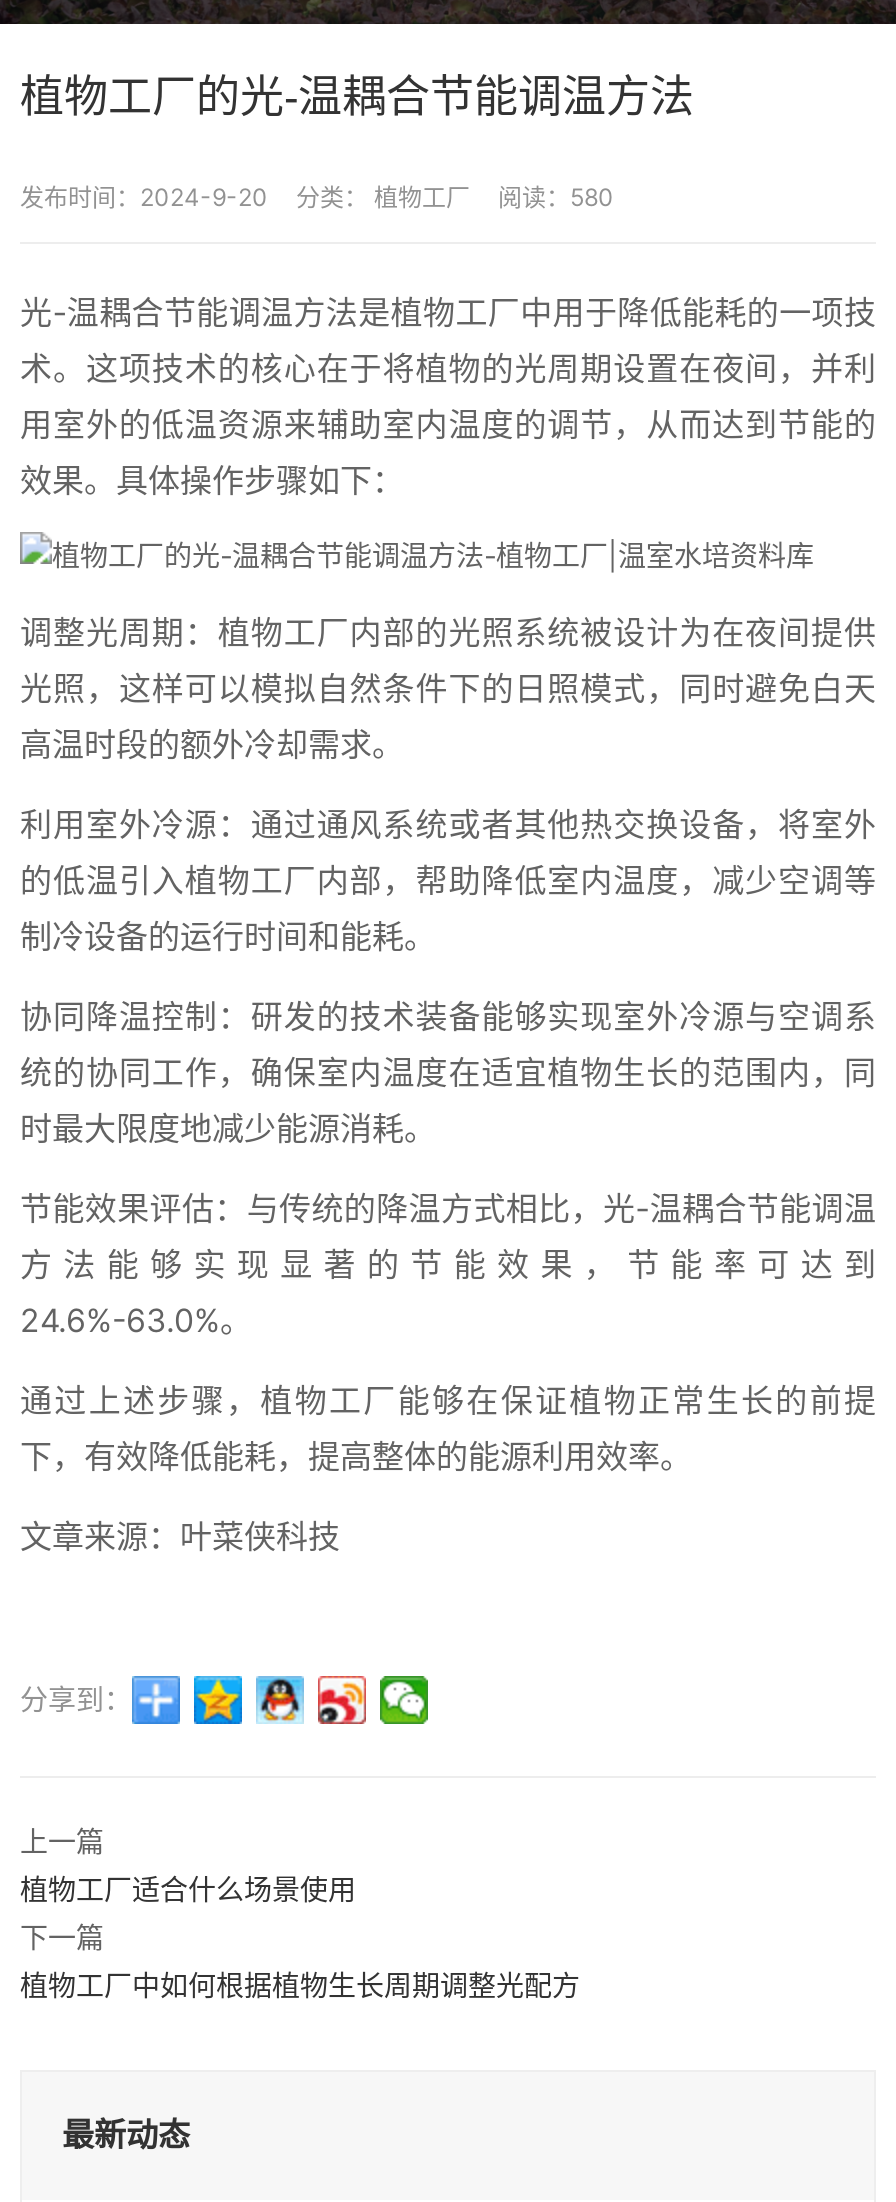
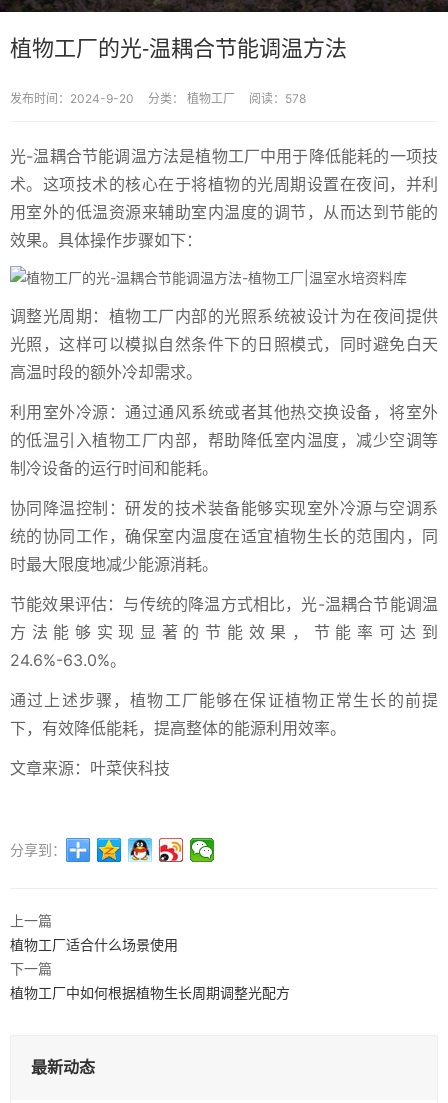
- 发布时间：2024-9-20 分类：植物工厂 阅读：580
+ 发布时间：2024-9-20 分类：植物工厂 阅读：578
